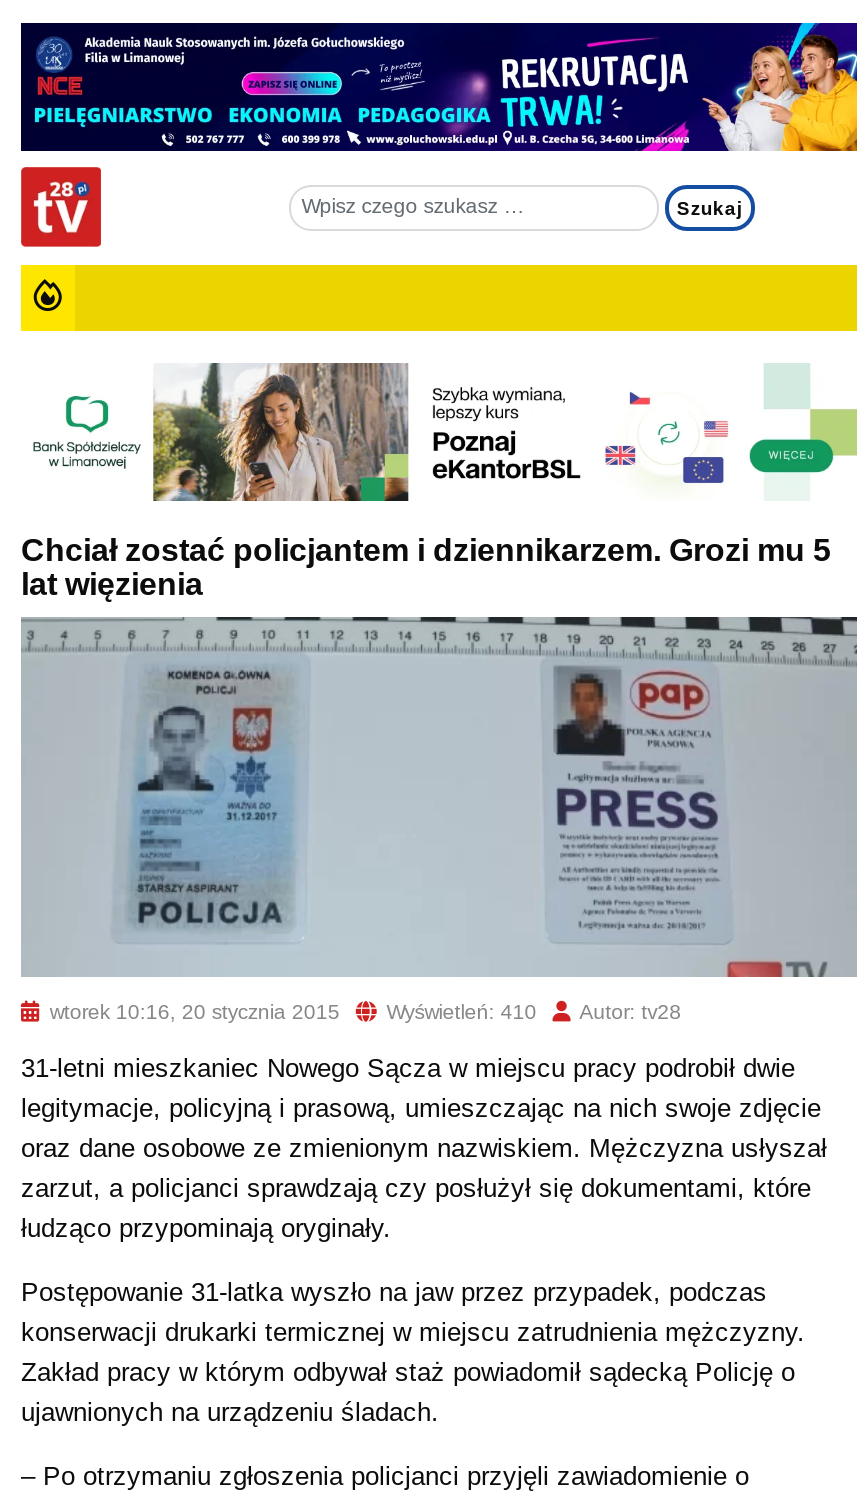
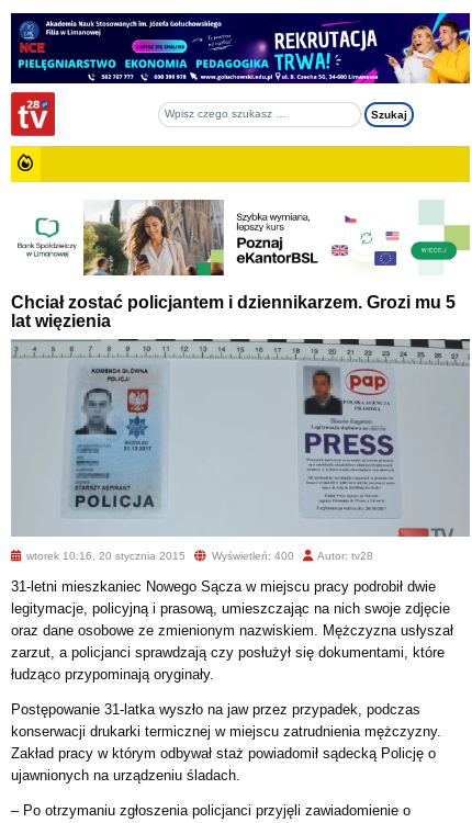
- wtorek 10:16, 20 stycznia 2015 Wyświetleń: 410 Autor: tv28
+ wtorek 10:16, 20 stycznia 2015 Wyświetleń: 400 Autor: tv28
